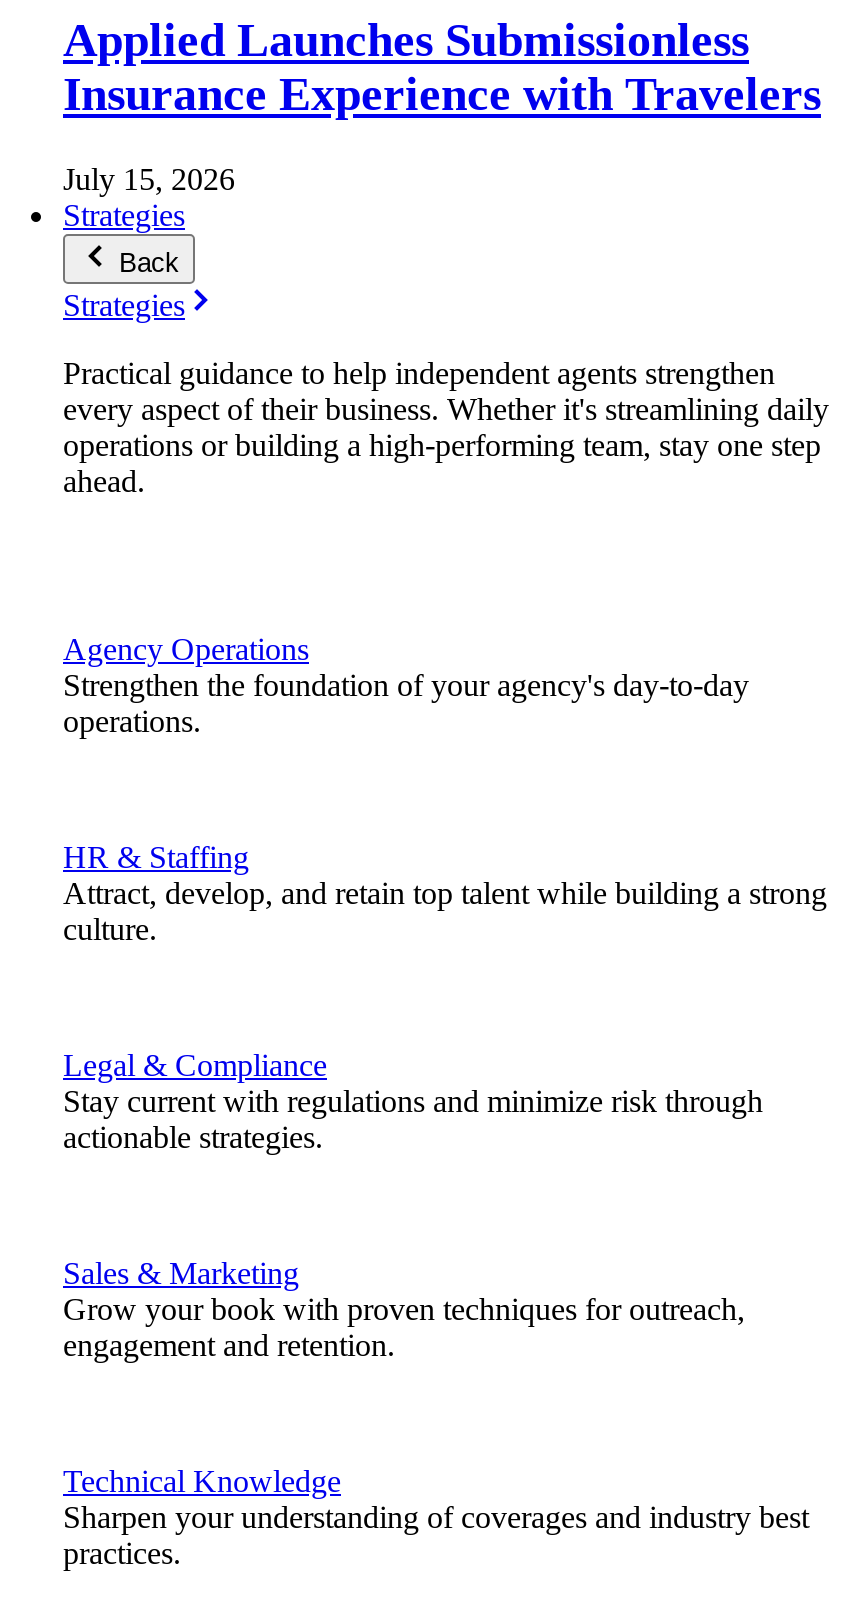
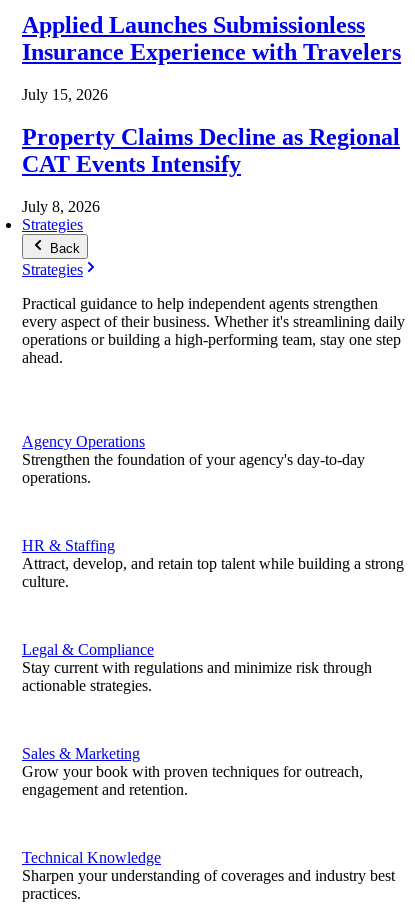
+ Property Claims Decline as Regional
+ CAT Events Intensify
+ July 8, 2026
